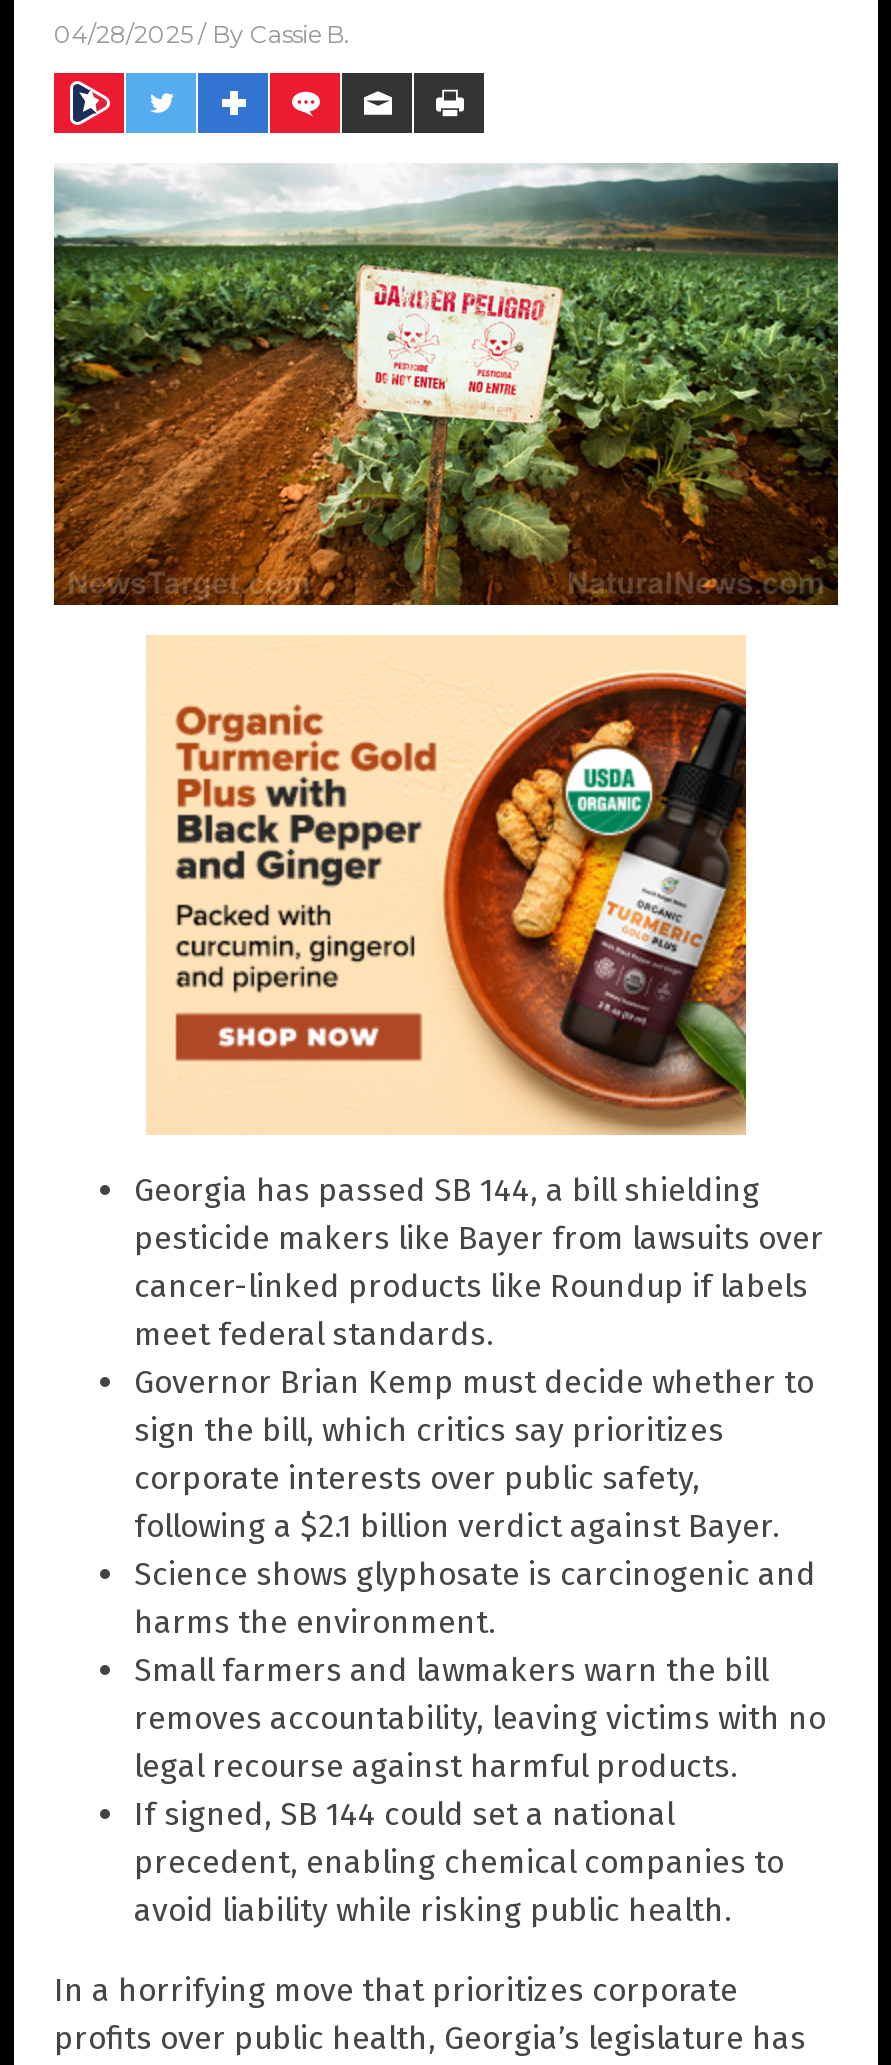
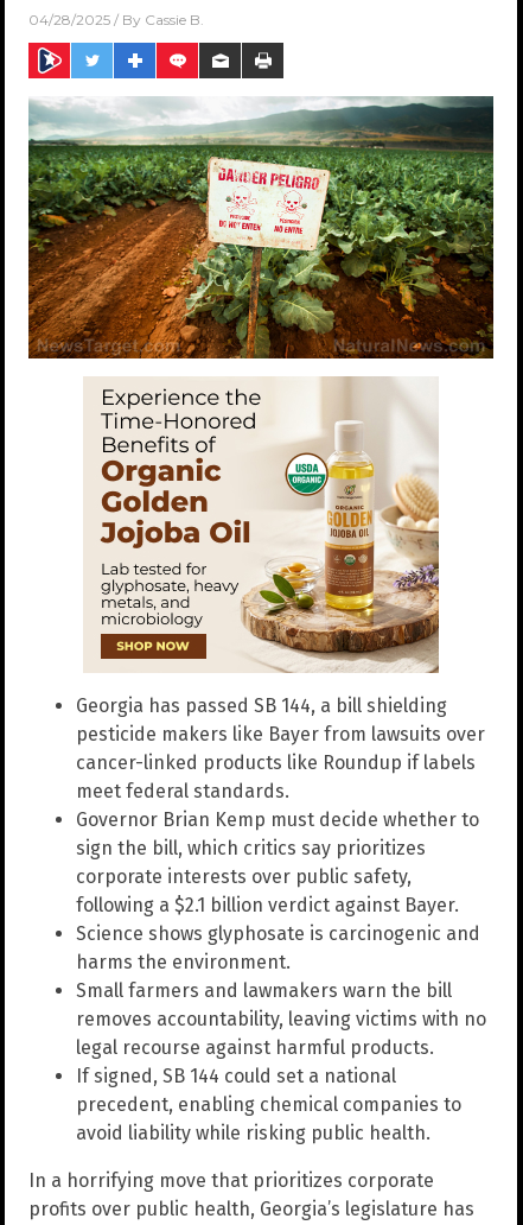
- [image]
+ [image]
